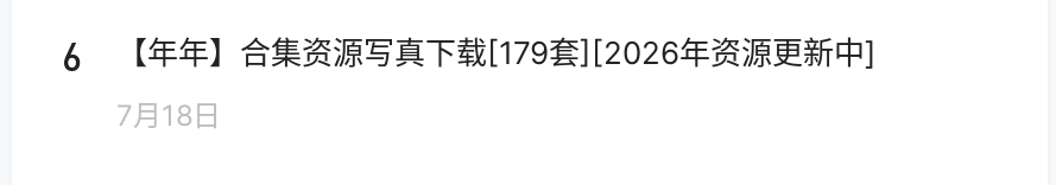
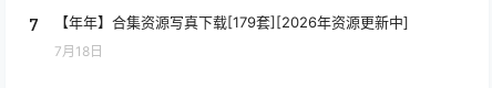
- 6 【年年】合集资源写真下载[179套][2026年资源更新中]
+ 7 【年年】合集资源写真下载[179套][2026年资源更新中]
